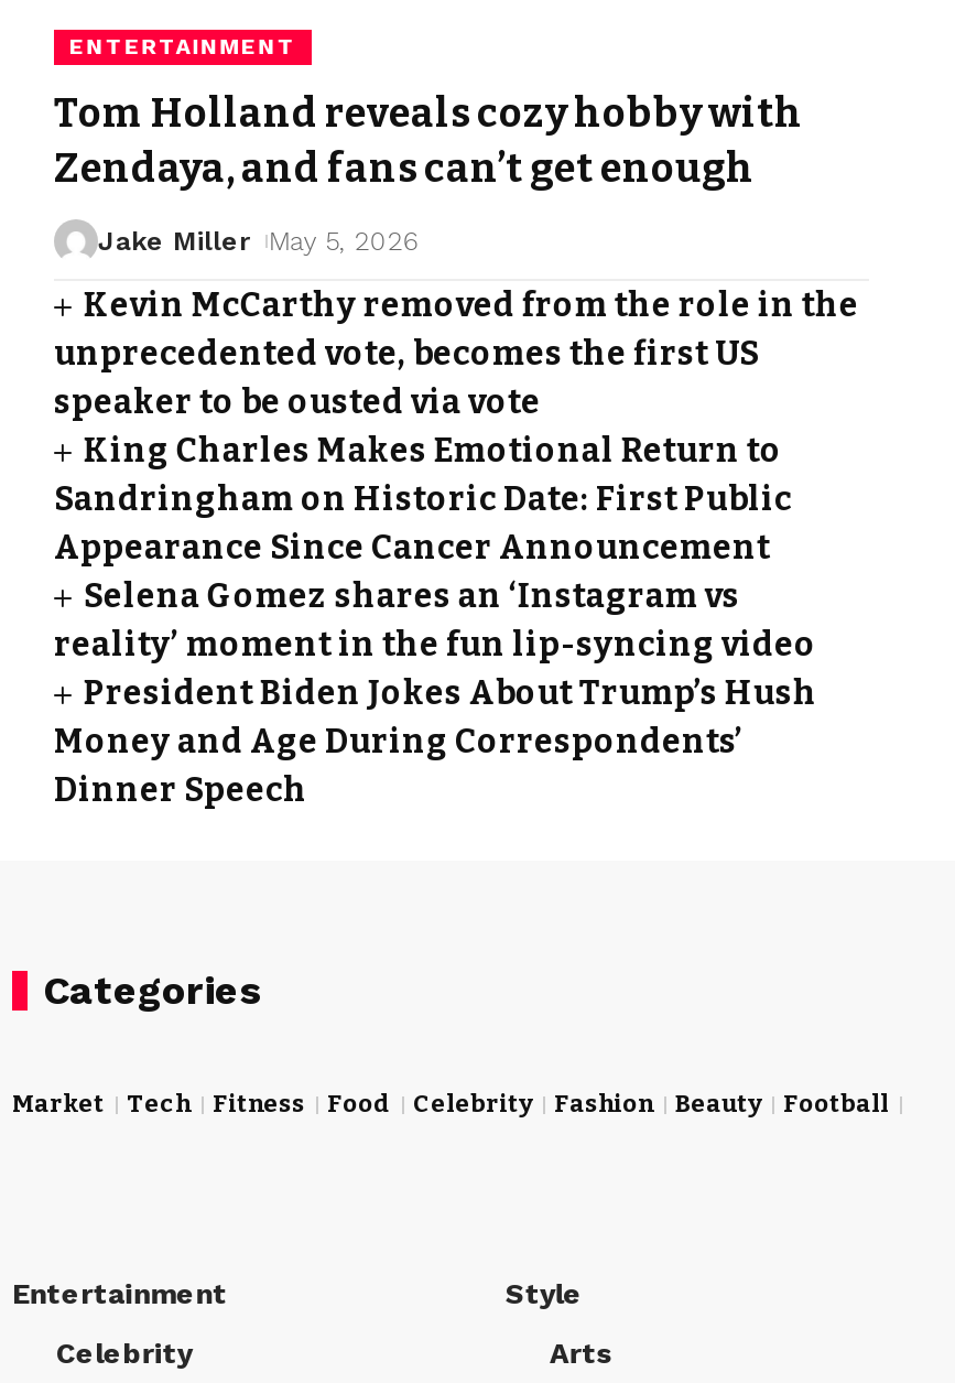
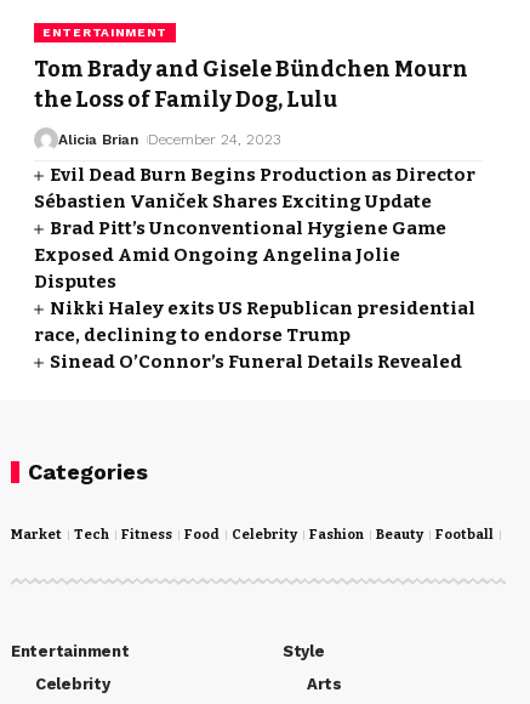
- Tom Holland reveals cozy hobby with
- Zendaya, and fans can’t get enough
+ Tom Brady and Gisele Bündchen Mourn
+ the Loss of Family Dog, Lulu

- Jake Miller May 5, 2026
+ Alicia Brian December 24, 2023

- Kevin McCarthy removed from the role in the
- unprecedented vote, becomes the first US
- speaker to be ousted via vote
- King Charles Makes Emotional Return to
- Sandringham on Historic Date: First Public
- Appearance Since Cancer Announcement
- Selena Gomez shares an ‘Instagram vs
- reality’ moment in the fun lip-syncing video
- President Biden Jokes About Trump’s Hush
- Money and Age During Correspondents’
- Dinner Speech
+ Evil Dead Burn Begins Production as Director
+ Sébastien Vaniček Shares Exciting Update
+ Brad Pitt’s Unconventional Hygiene Game
+ Exposed Amid Ongoing Angelina Jolie
+ Disputes
+ Nikki Haley exits US Republican presidential
+ race, declining to endorse Trump
+ Sinead O’Connor’s Funeral Details Revealed
